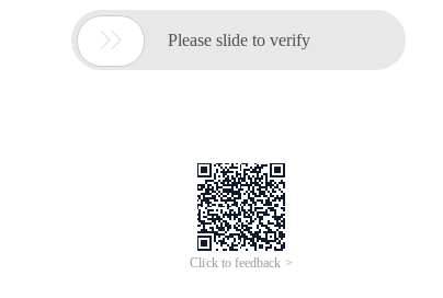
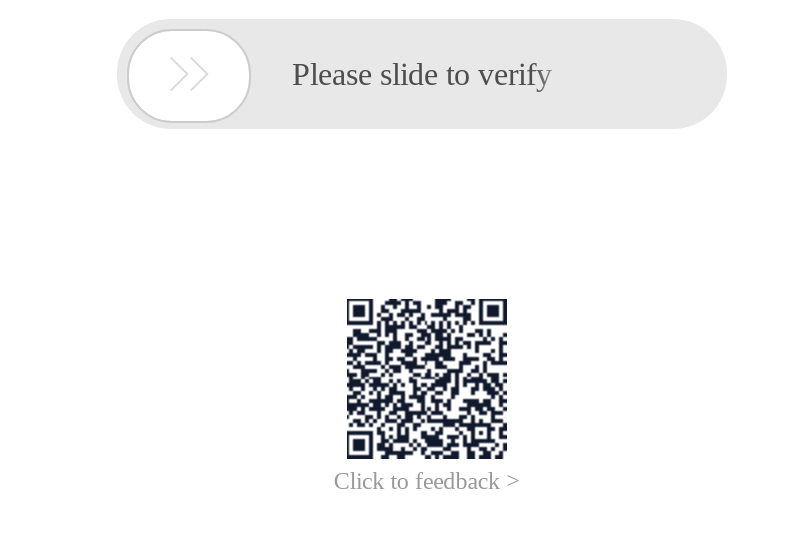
- [image]
+ [image]
